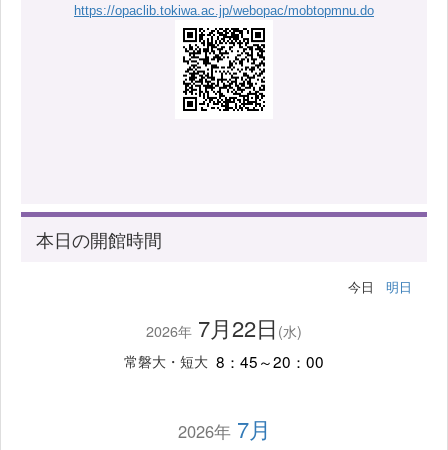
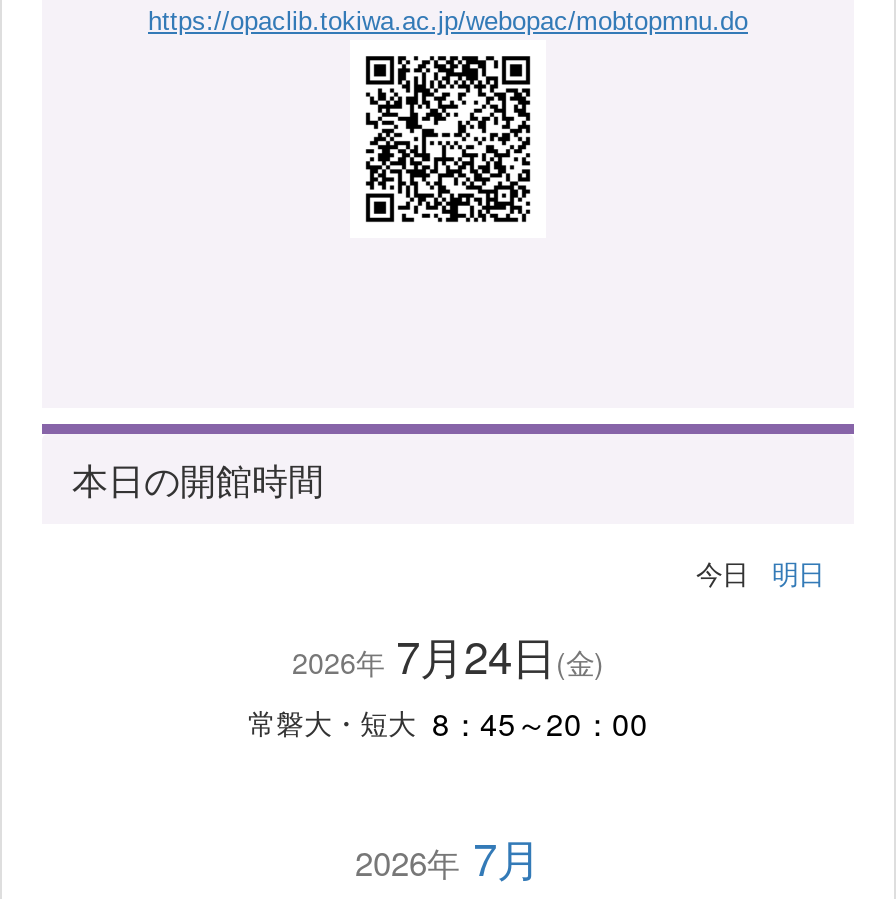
- 2026年 7月22日(水)
+ 2026年 7月24日(金)
